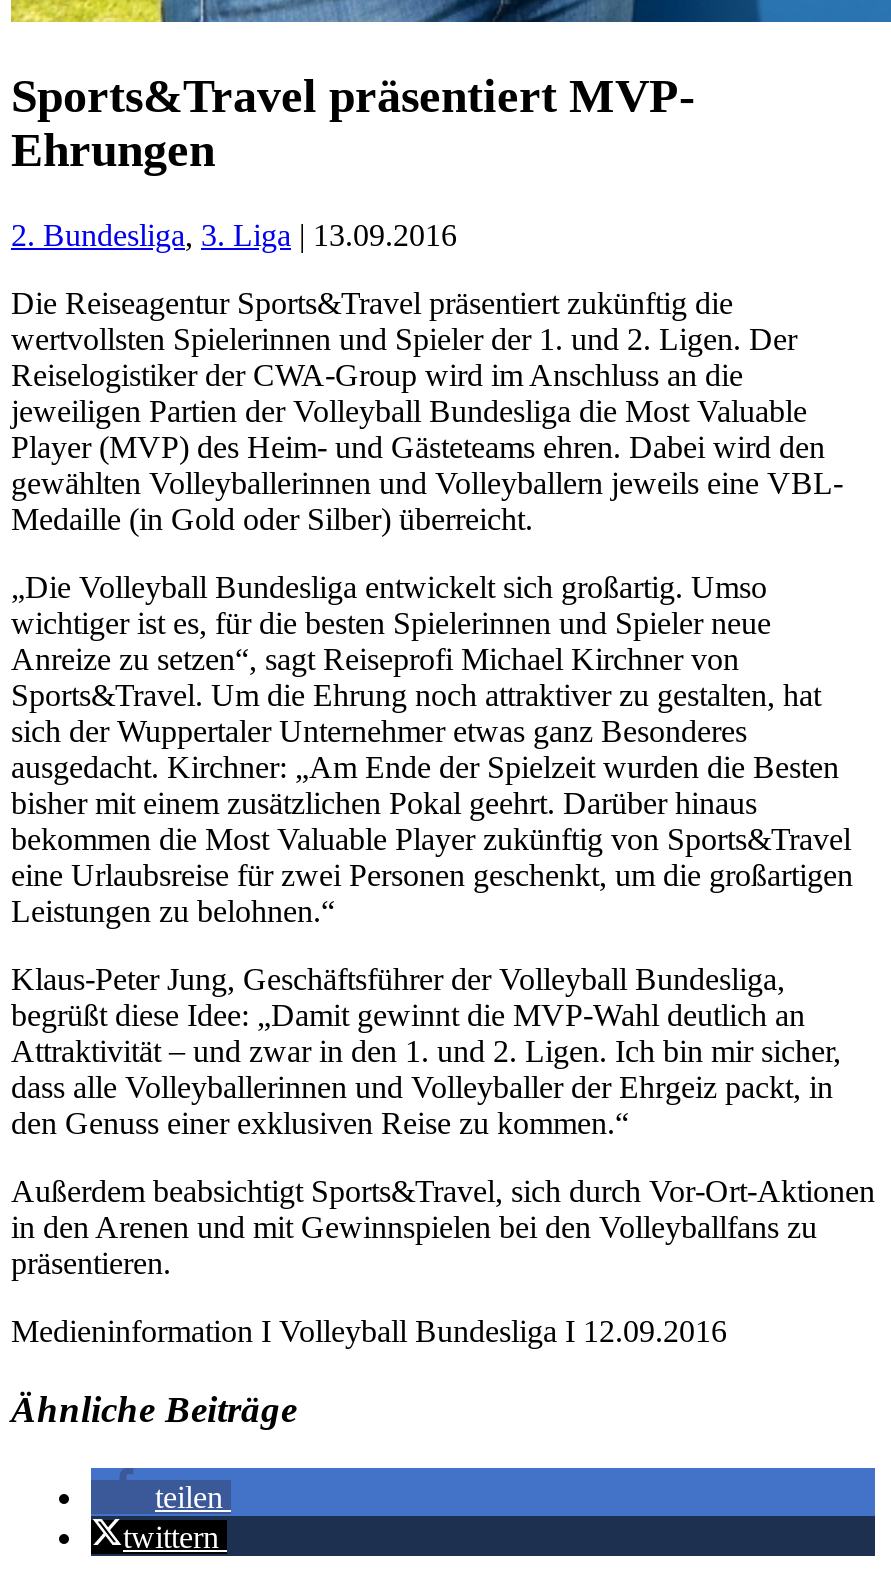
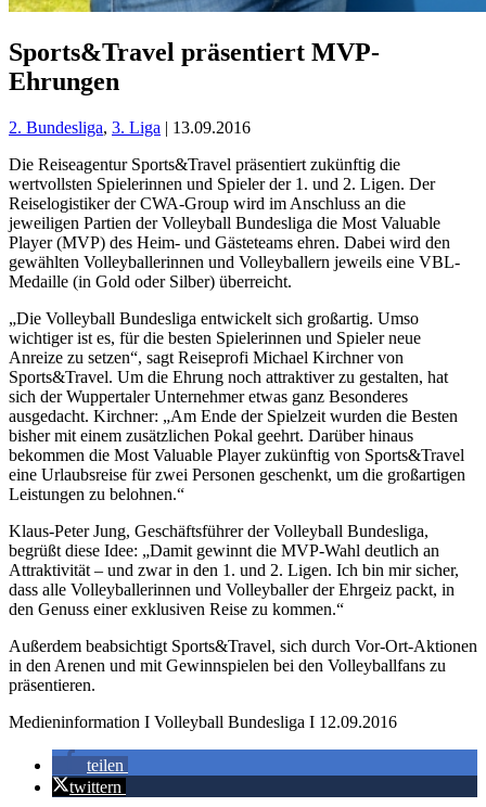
- Ähnliche Beiträge
